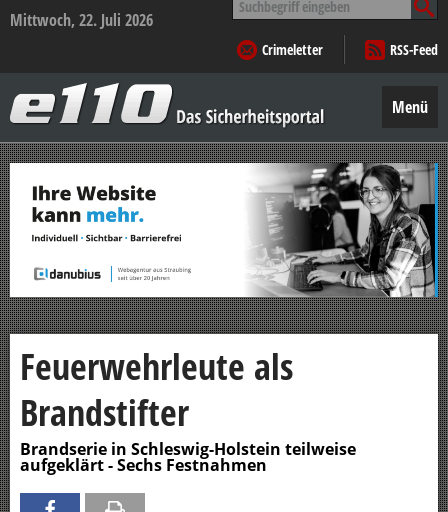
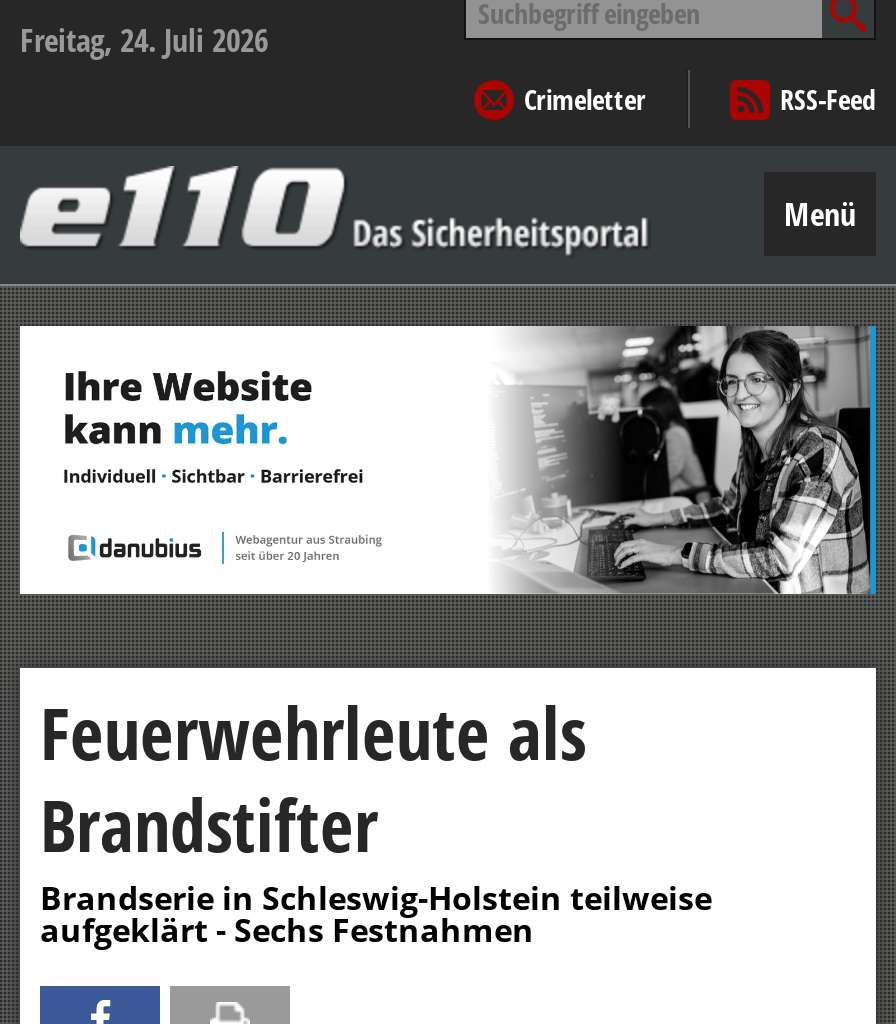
- Mittwoch, 22. Juli 2026
+ Freitag, 24. Juli 2026
